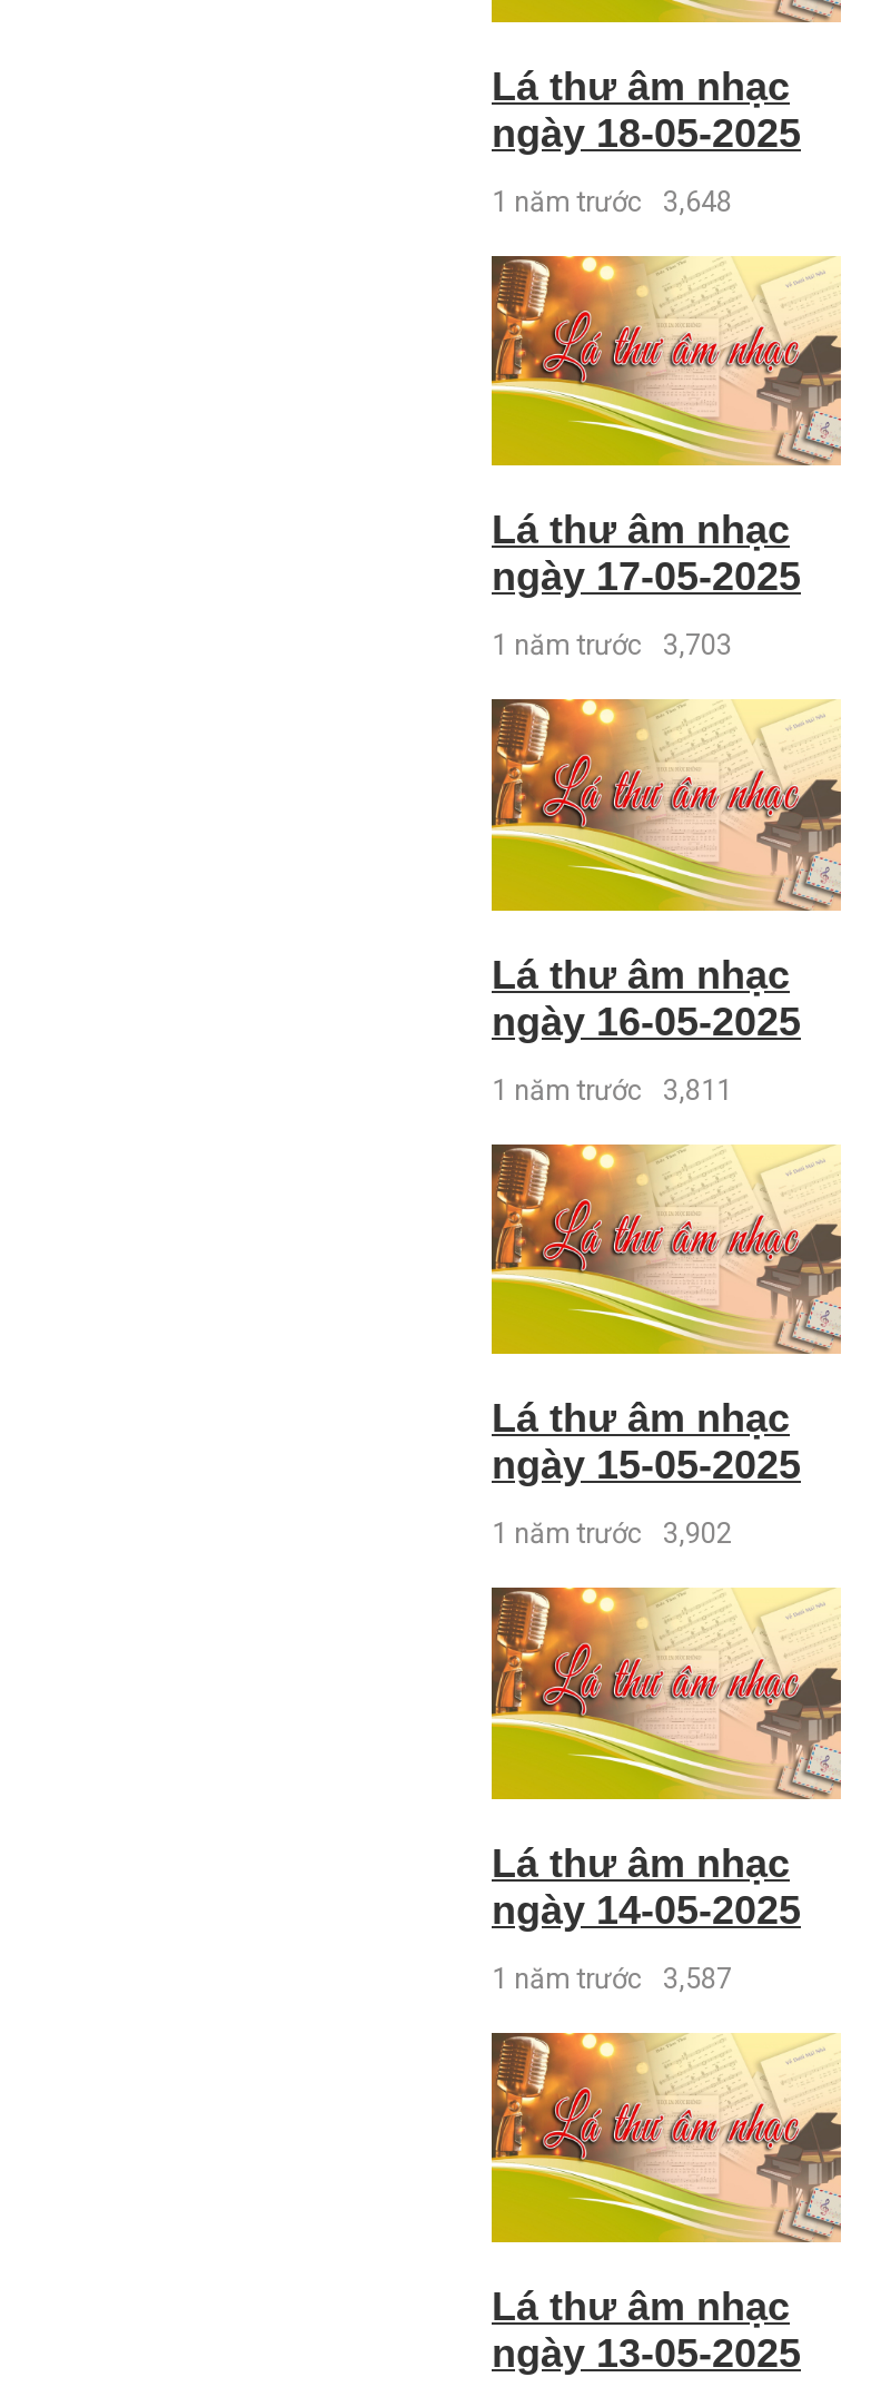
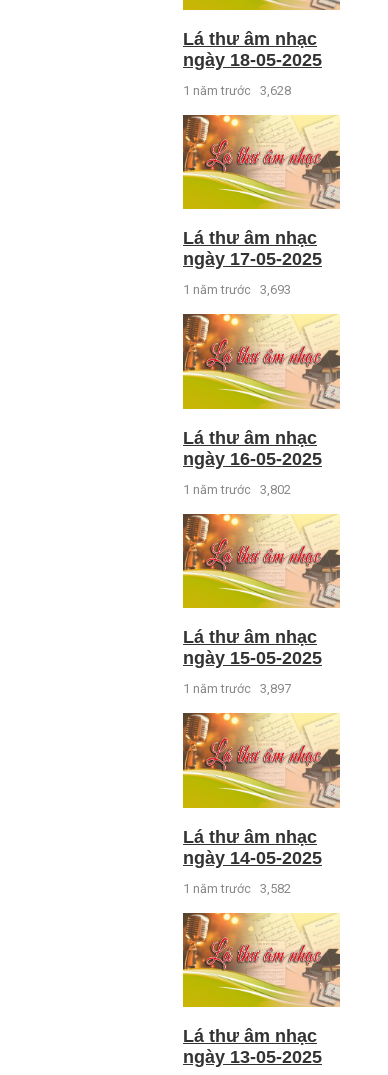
- 1 năm trước 3,648
+ 1 năm trước 3,628

- 1 năm trước 3,703
+ 1 năm trước 3,693

- 1 năm trước 3,811
+ 1 năm trước 3,802

- 1 năm trước 3,902
+ 1 năm trước 3,897

- 1 năm trước 3,587
+ 1 năm trước 3,582
